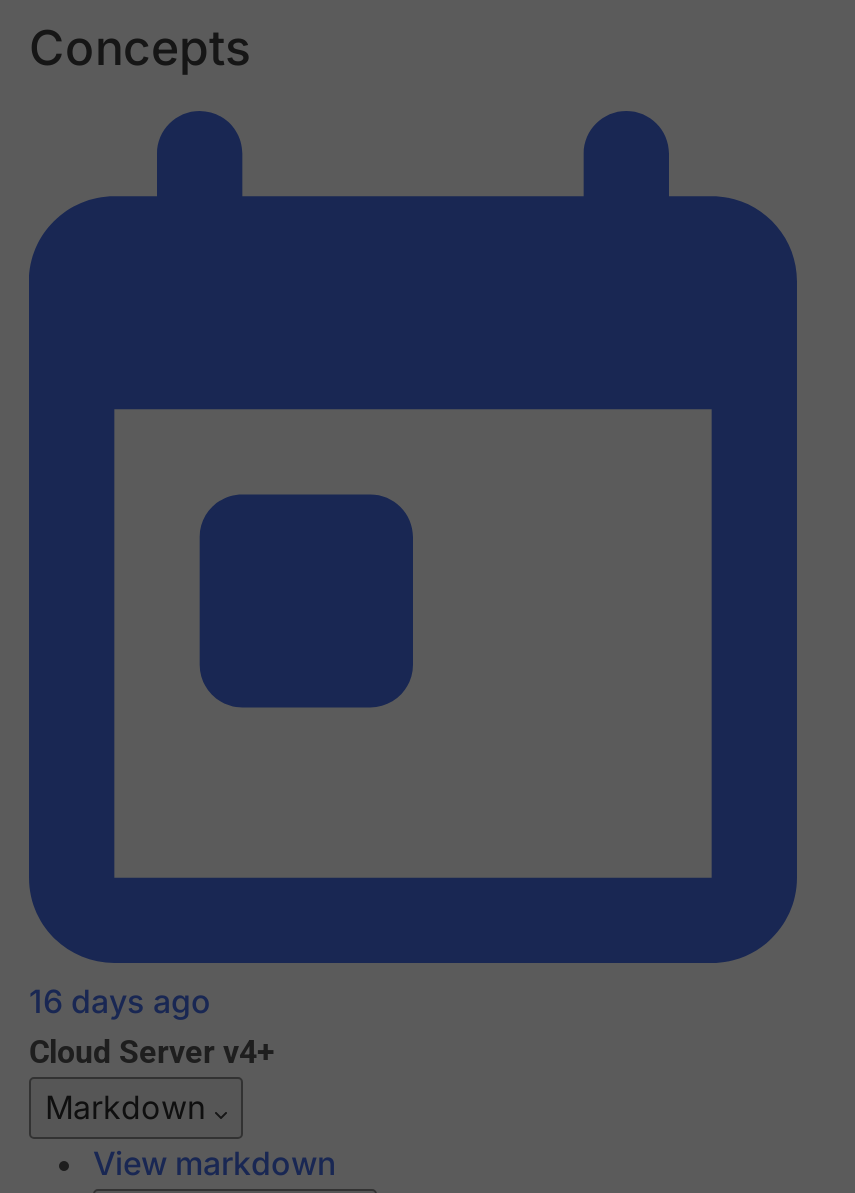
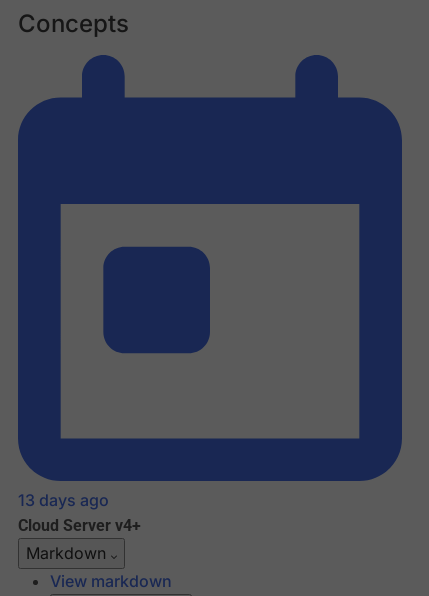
- 16 days ago
+ 13 days ago
